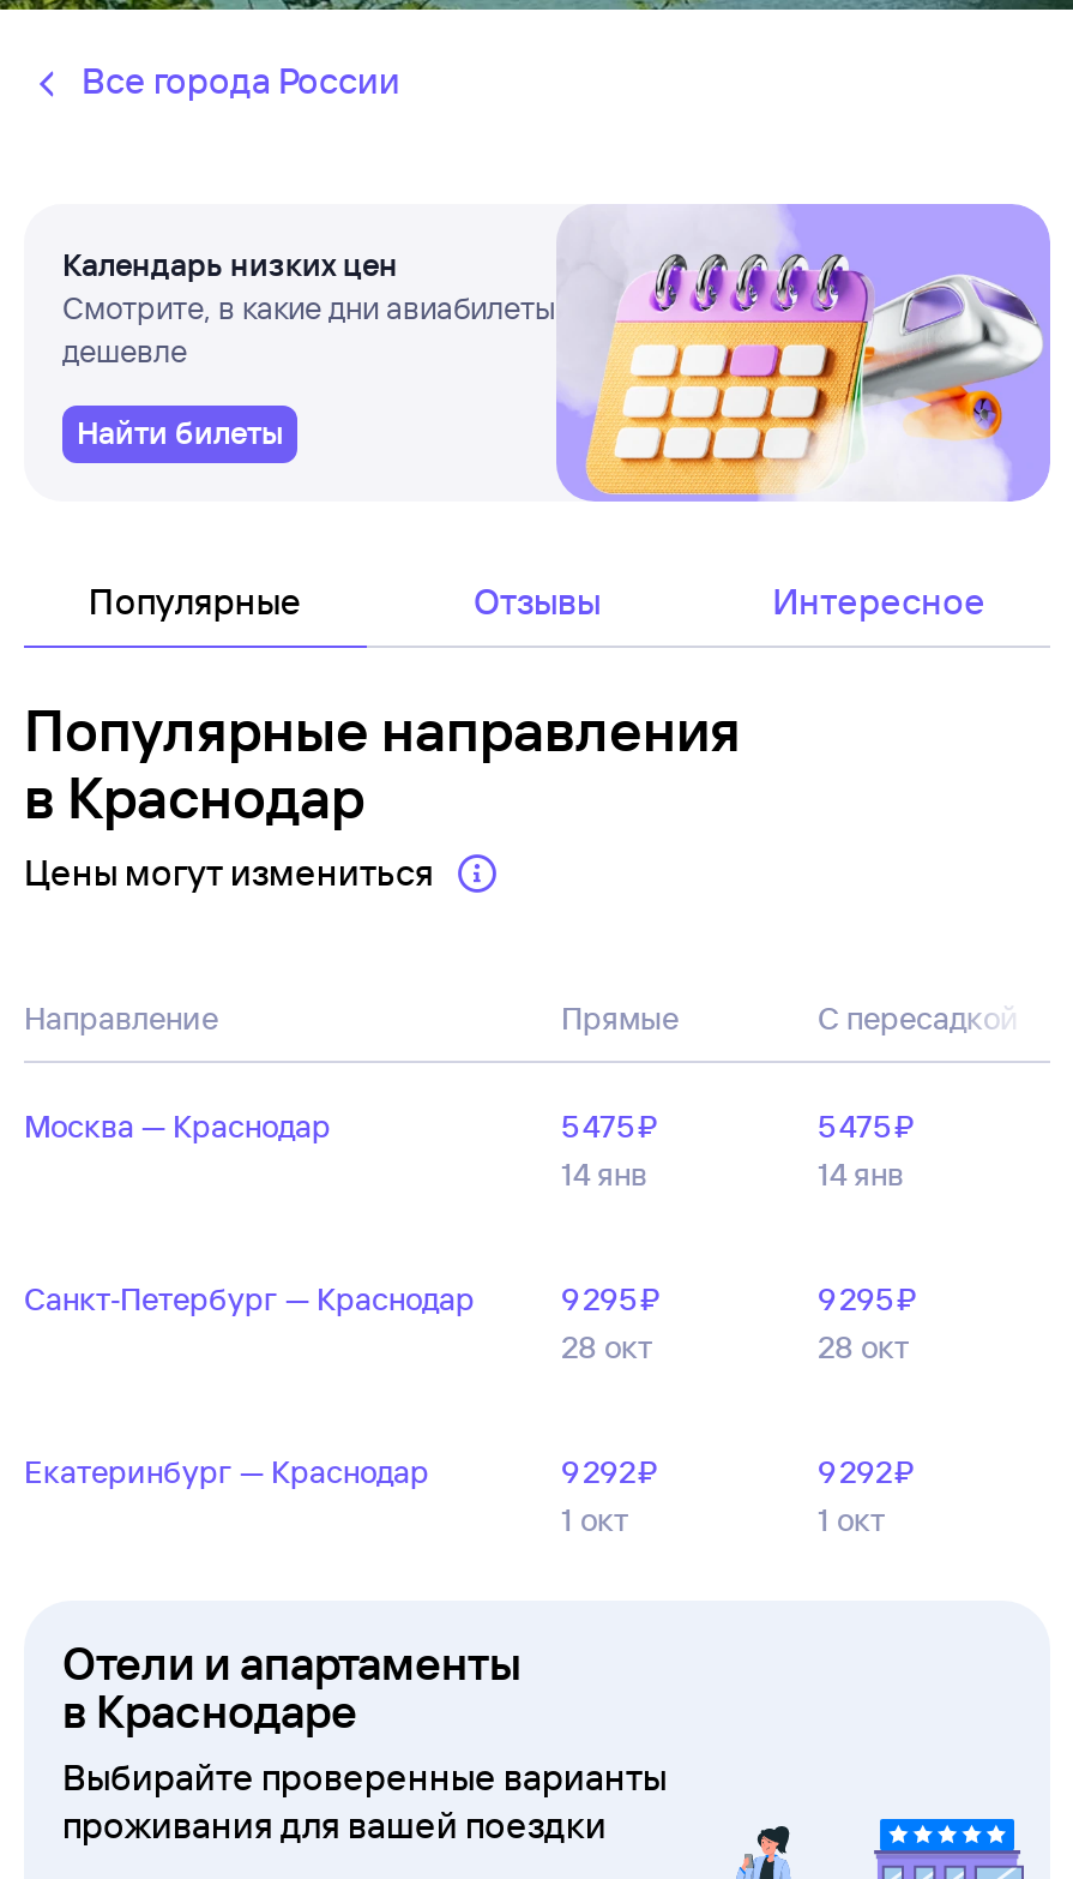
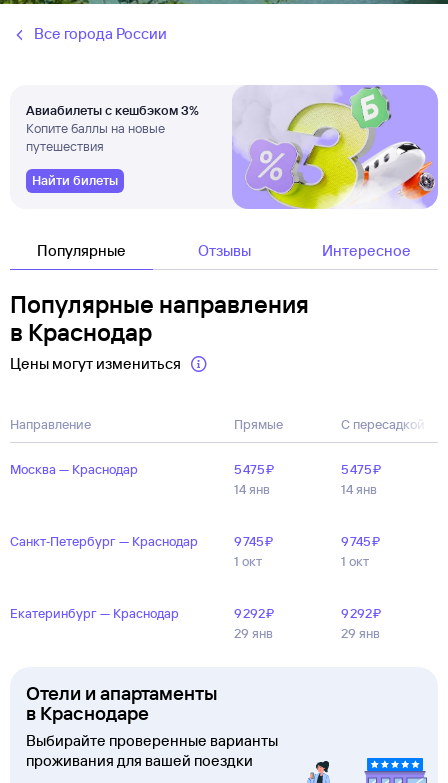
- [image]
- Календарь низких цен
- Смотрите, в какие дни авиабилеты
- дешевле
+ [image]
+ Авиабилеты с кешбэком 3%
+ Копите баллы на новые
+ путешествия

- 9 295 ₽
+ 9 745 ₽

- 9 295 ₽
+ 9 745 ₽

- 28 окт
+ 1 окт

- 28 окт
+ 1 окт

- 1 окт
+ 29 янв

- 1 окт
+ 29 янв
